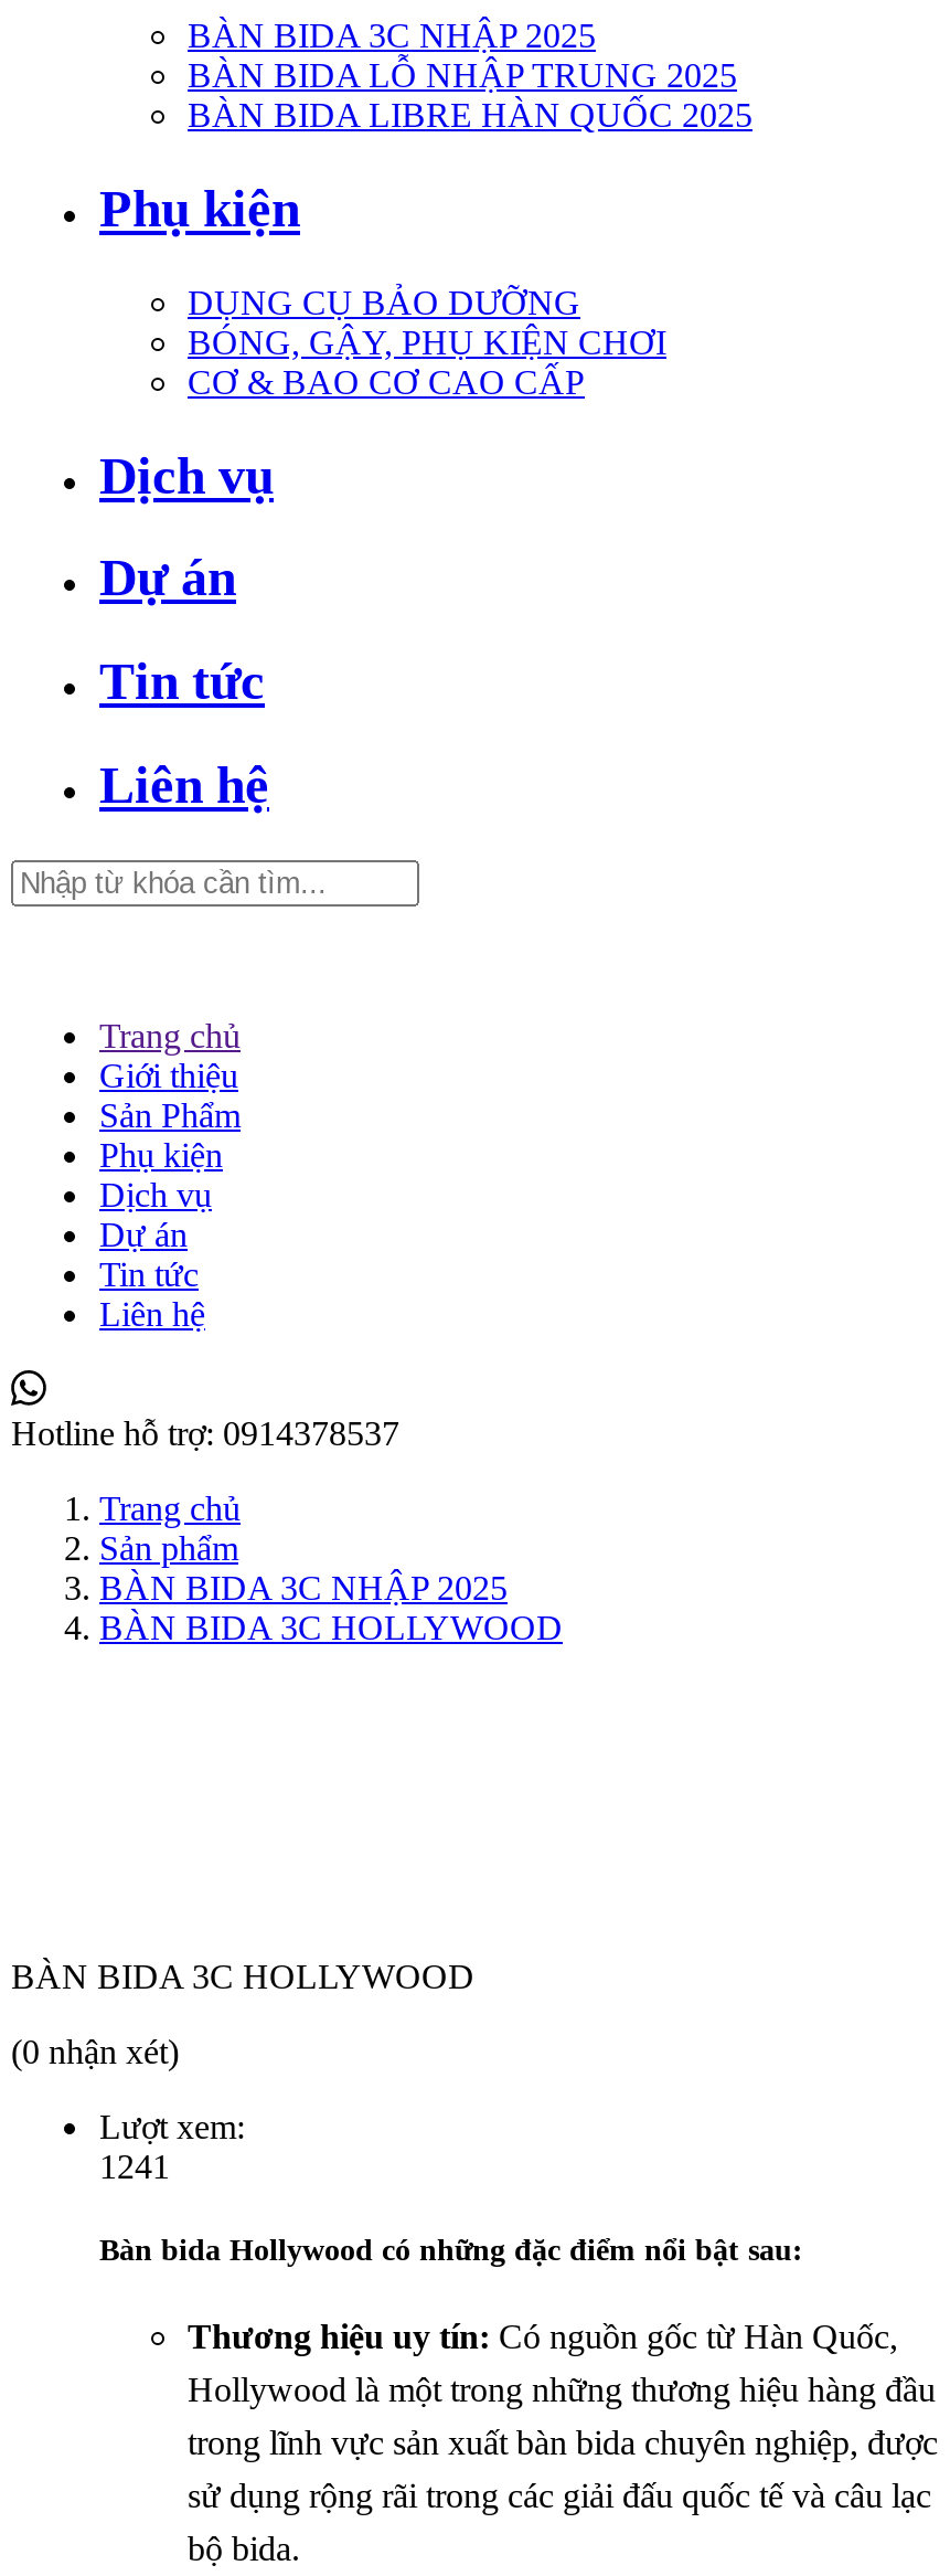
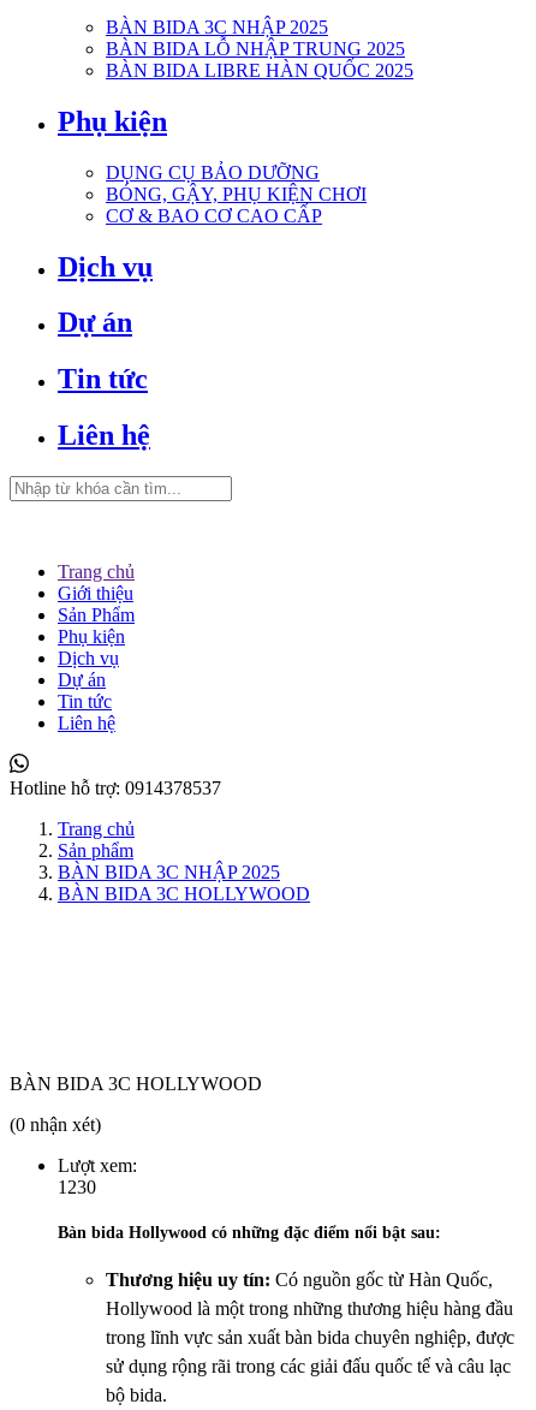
- 1241
+ 1230
